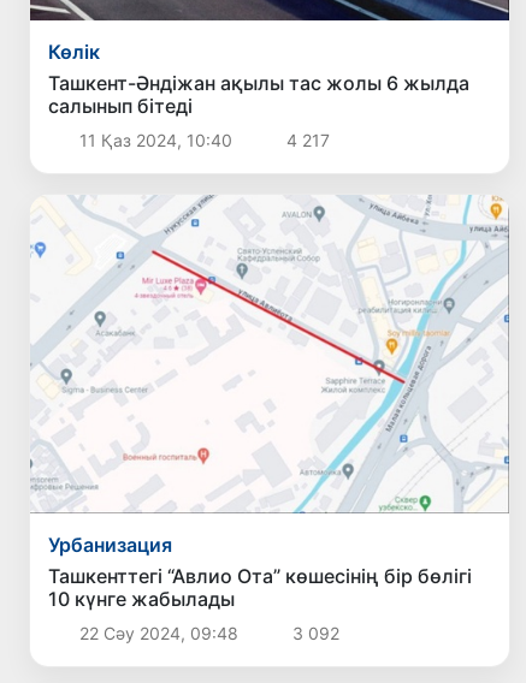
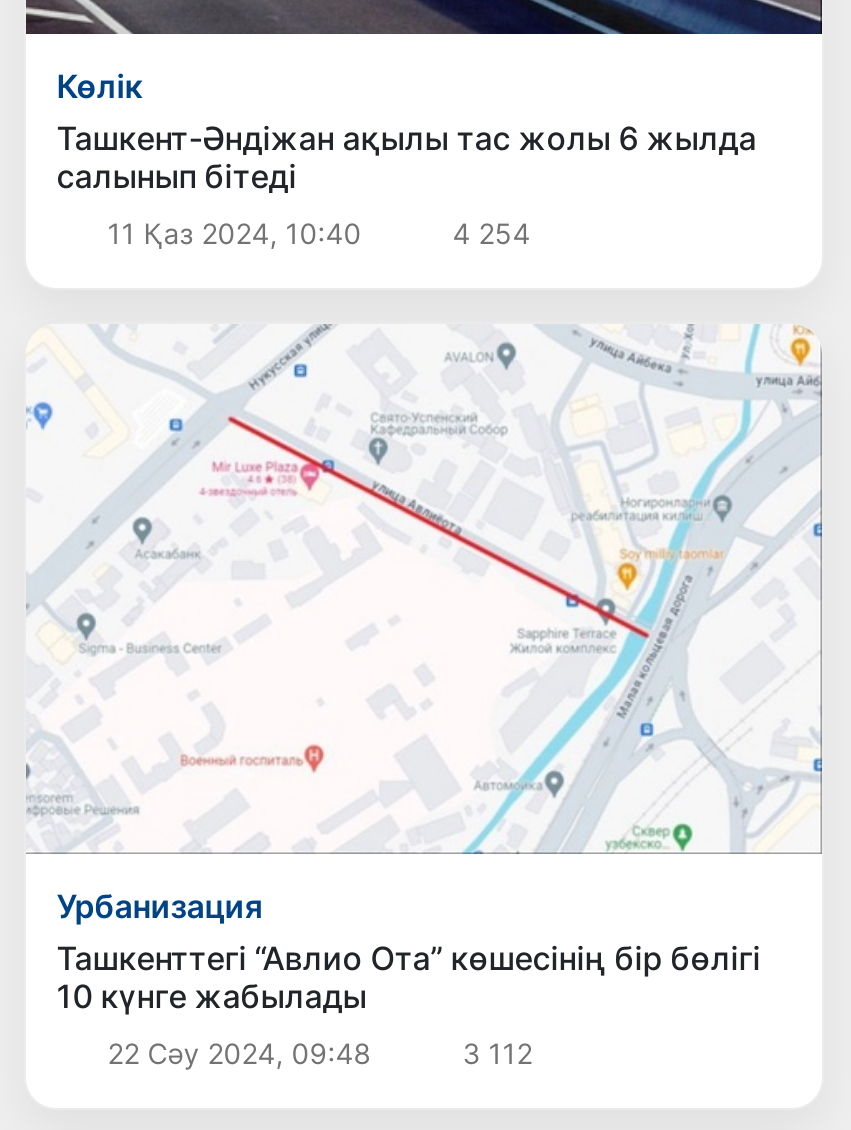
- 4 217
+ 4 254

- 3 092
+ 3 112
